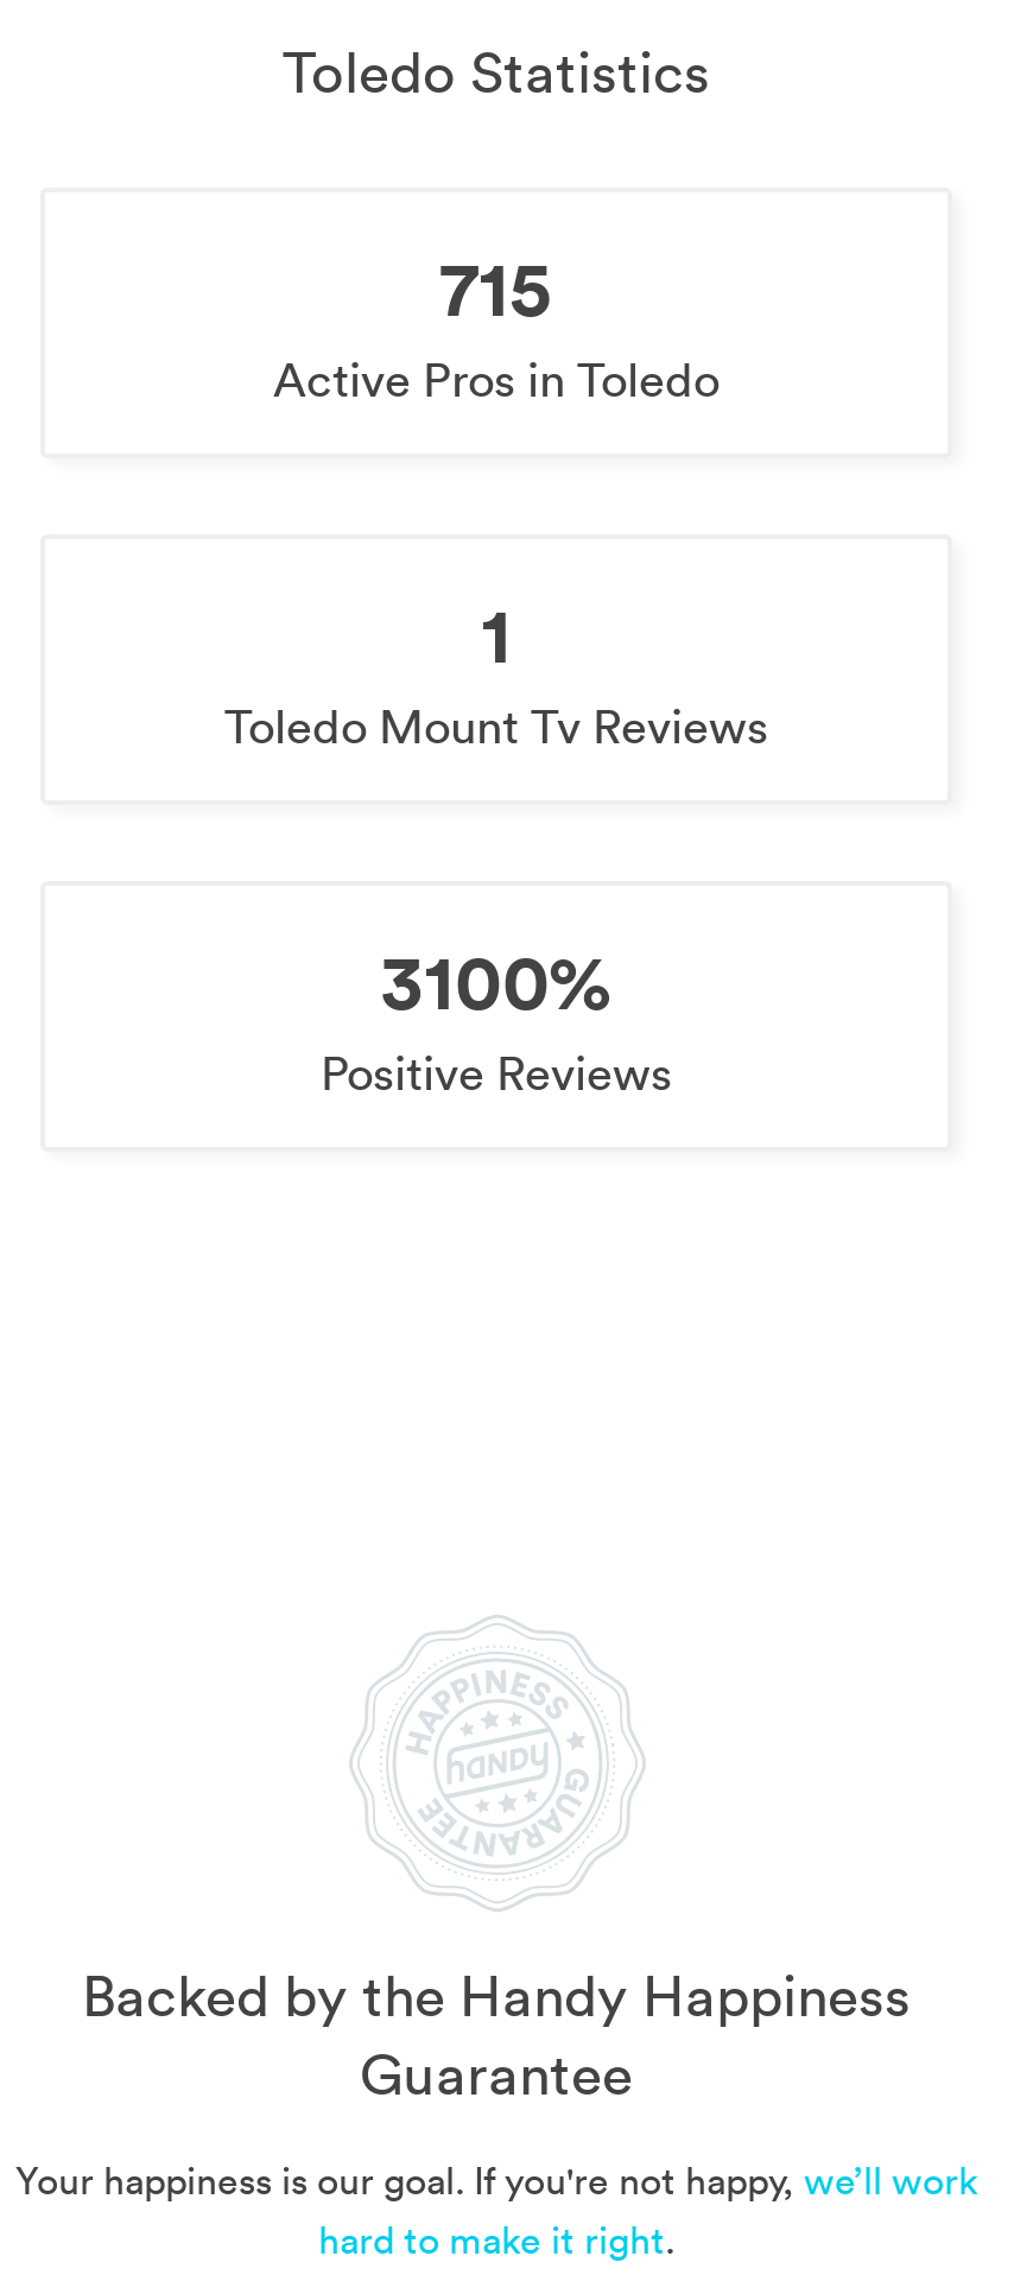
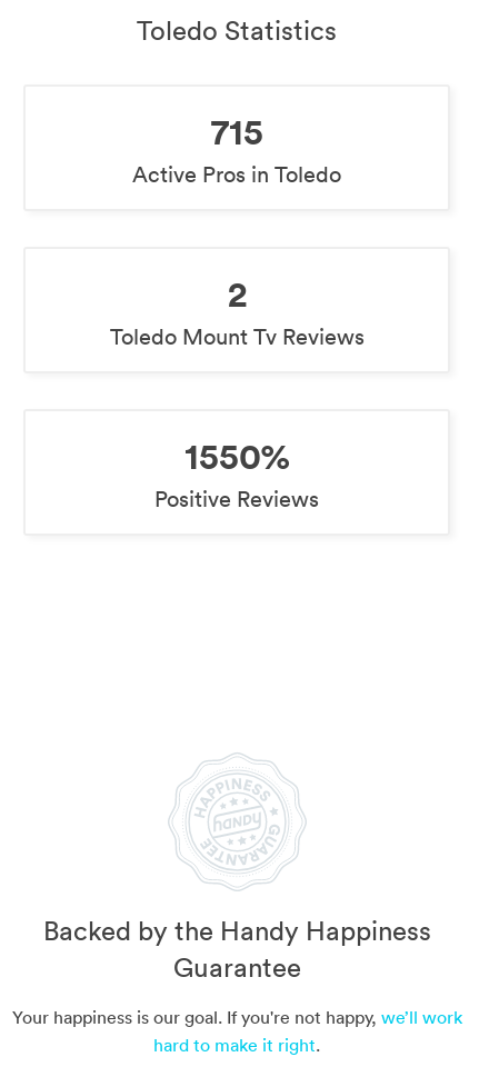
- 1
+ 2

- 3100%
+ 1550%
